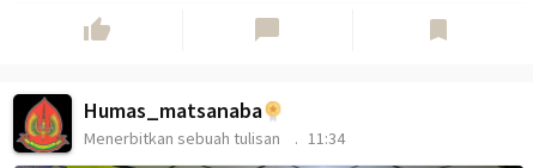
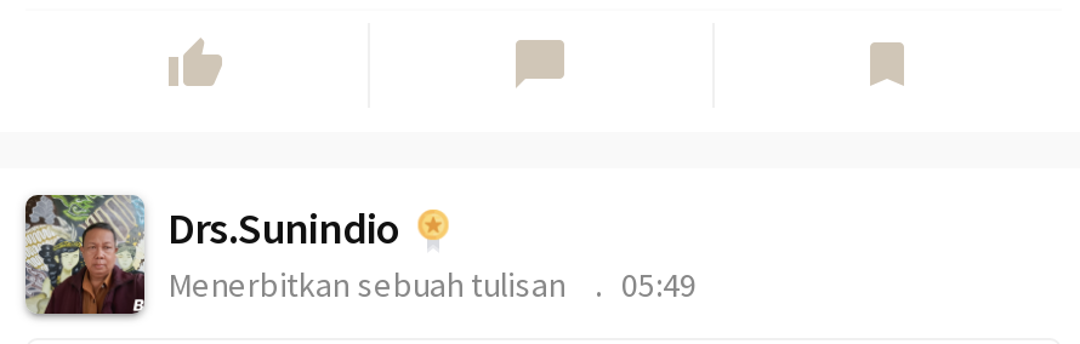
- [image]
- Humas_matsanaba
+ [image]
+ Drs.Sunindio

- Menerbitkan sebuah tulisan 11:34
+ Menerbitkan sebuah tulisan 05:49
